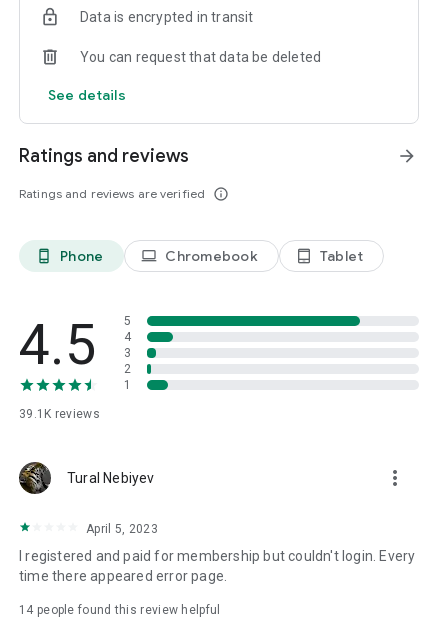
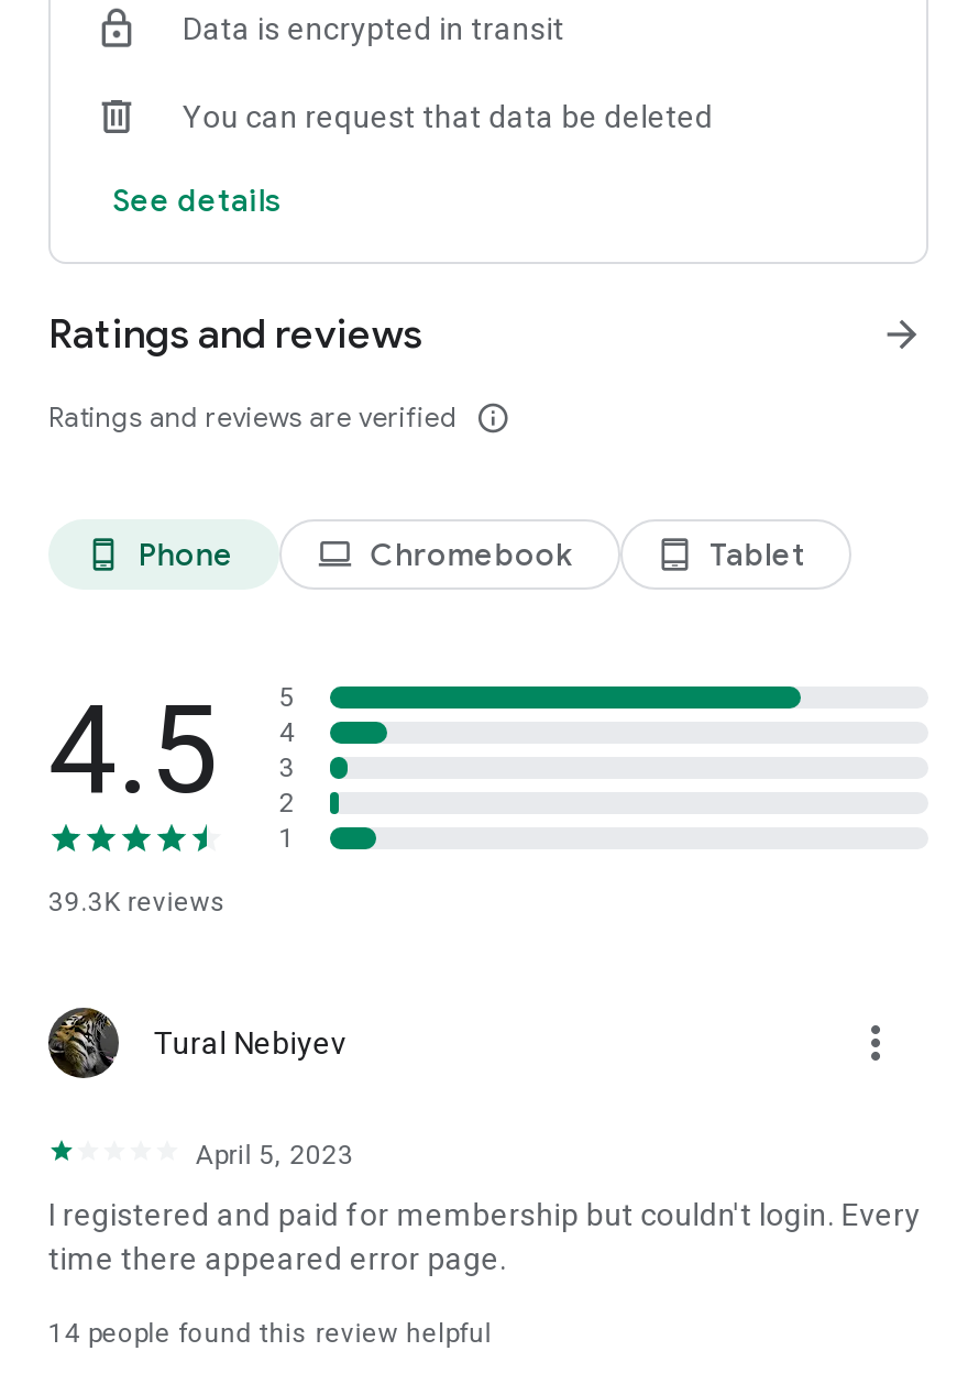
- 39.1K reviews
+ 39.3K reviews
